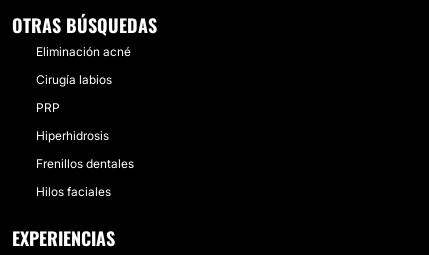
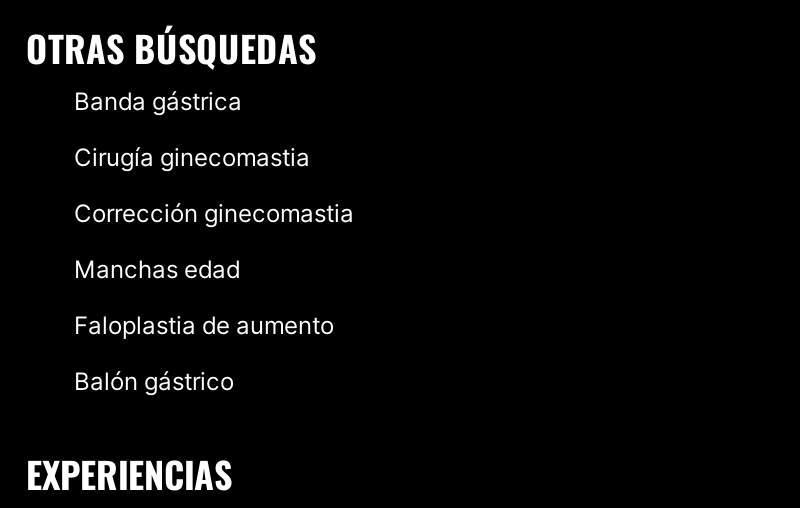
- Eliminación acné
+ Banda gástrica

- Cirugía labios
+ Cirugía ginecomastia

- PRP
+ Corrección ginecomastia

- Hiperhidrosis
+ Manchas edad

- Frenillos dentales
+ Faloplastia de aumento

- Hilos faciales
+ Balón gástrico
